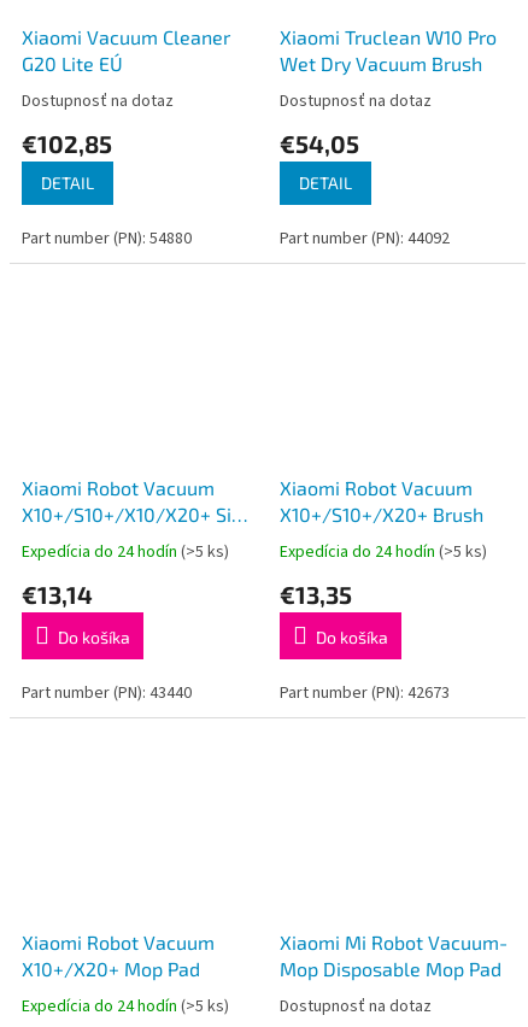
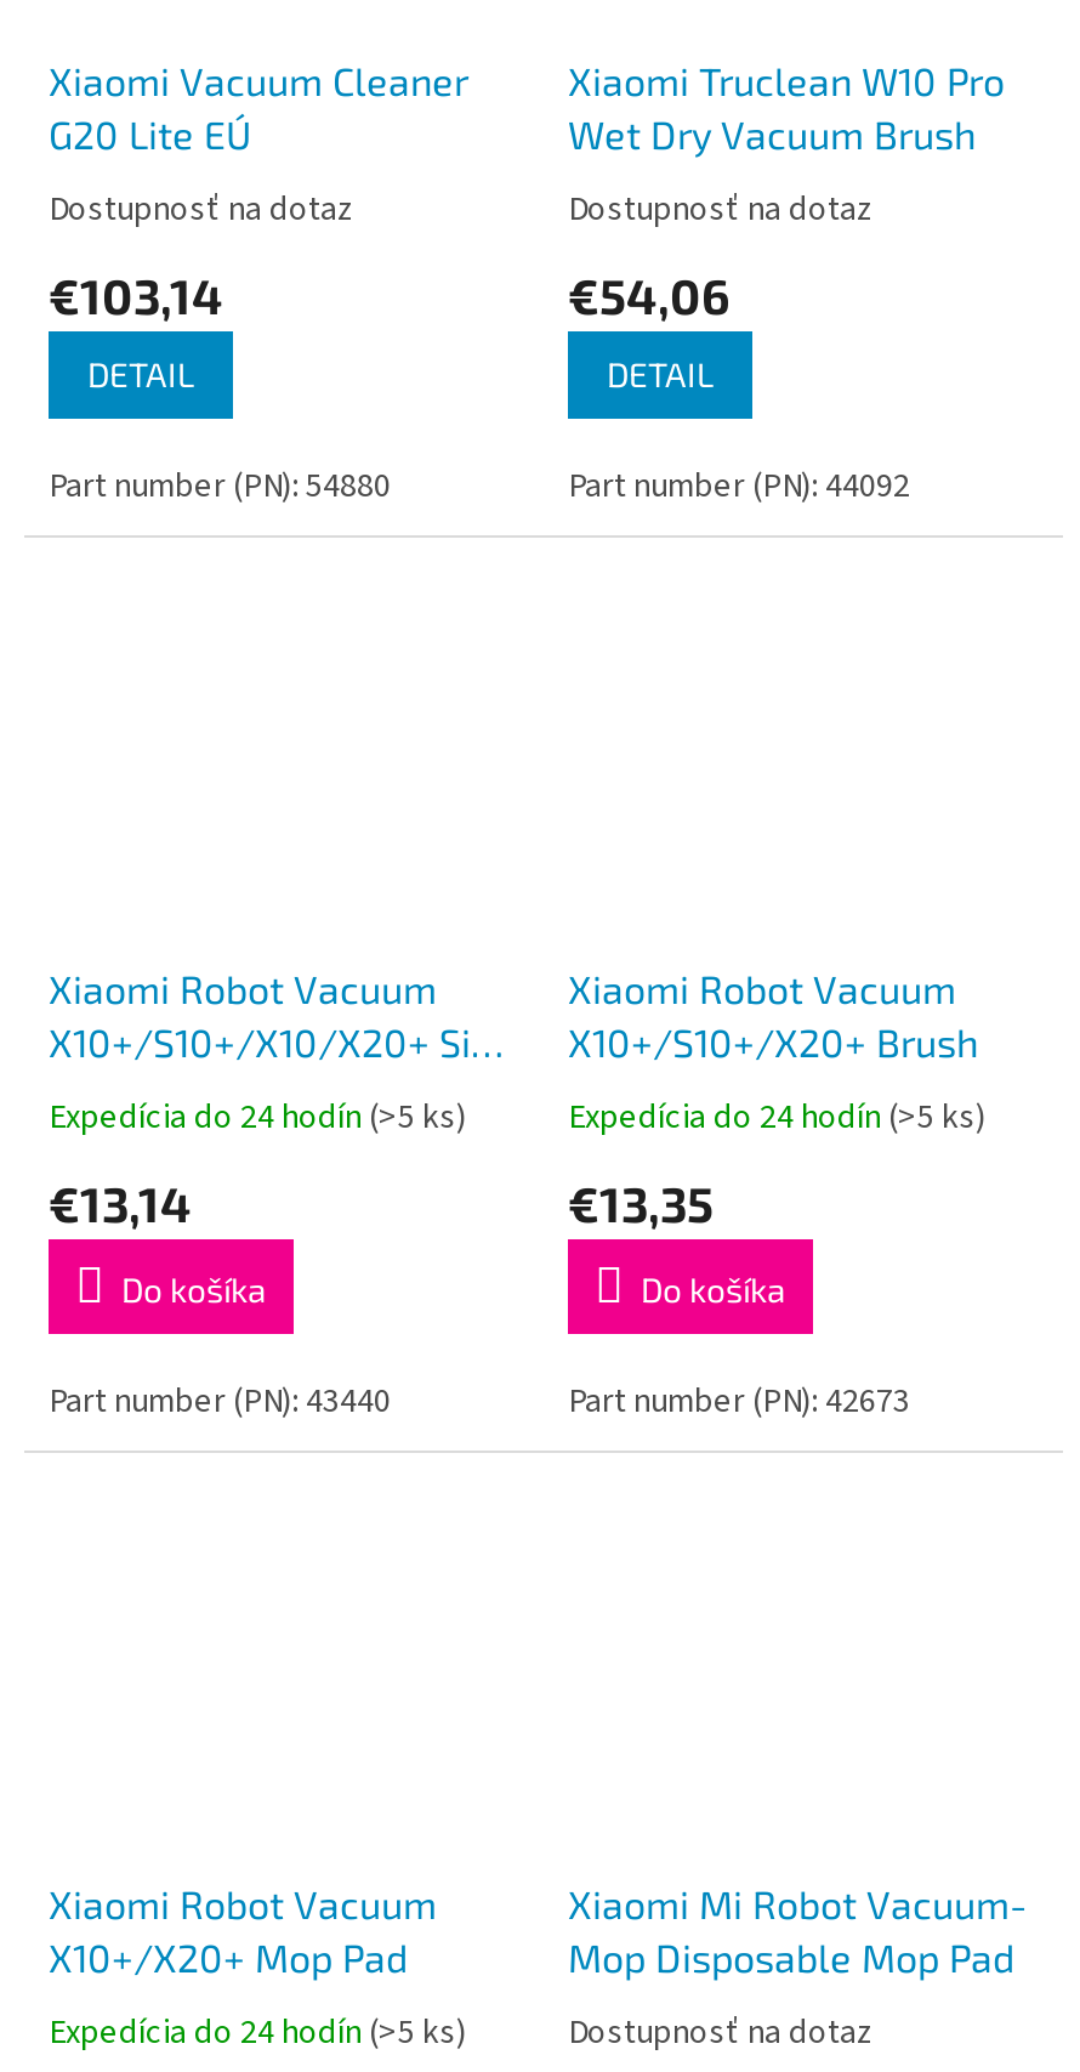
- €102,85
+ €103,14

- €54,05
+ €54,06
